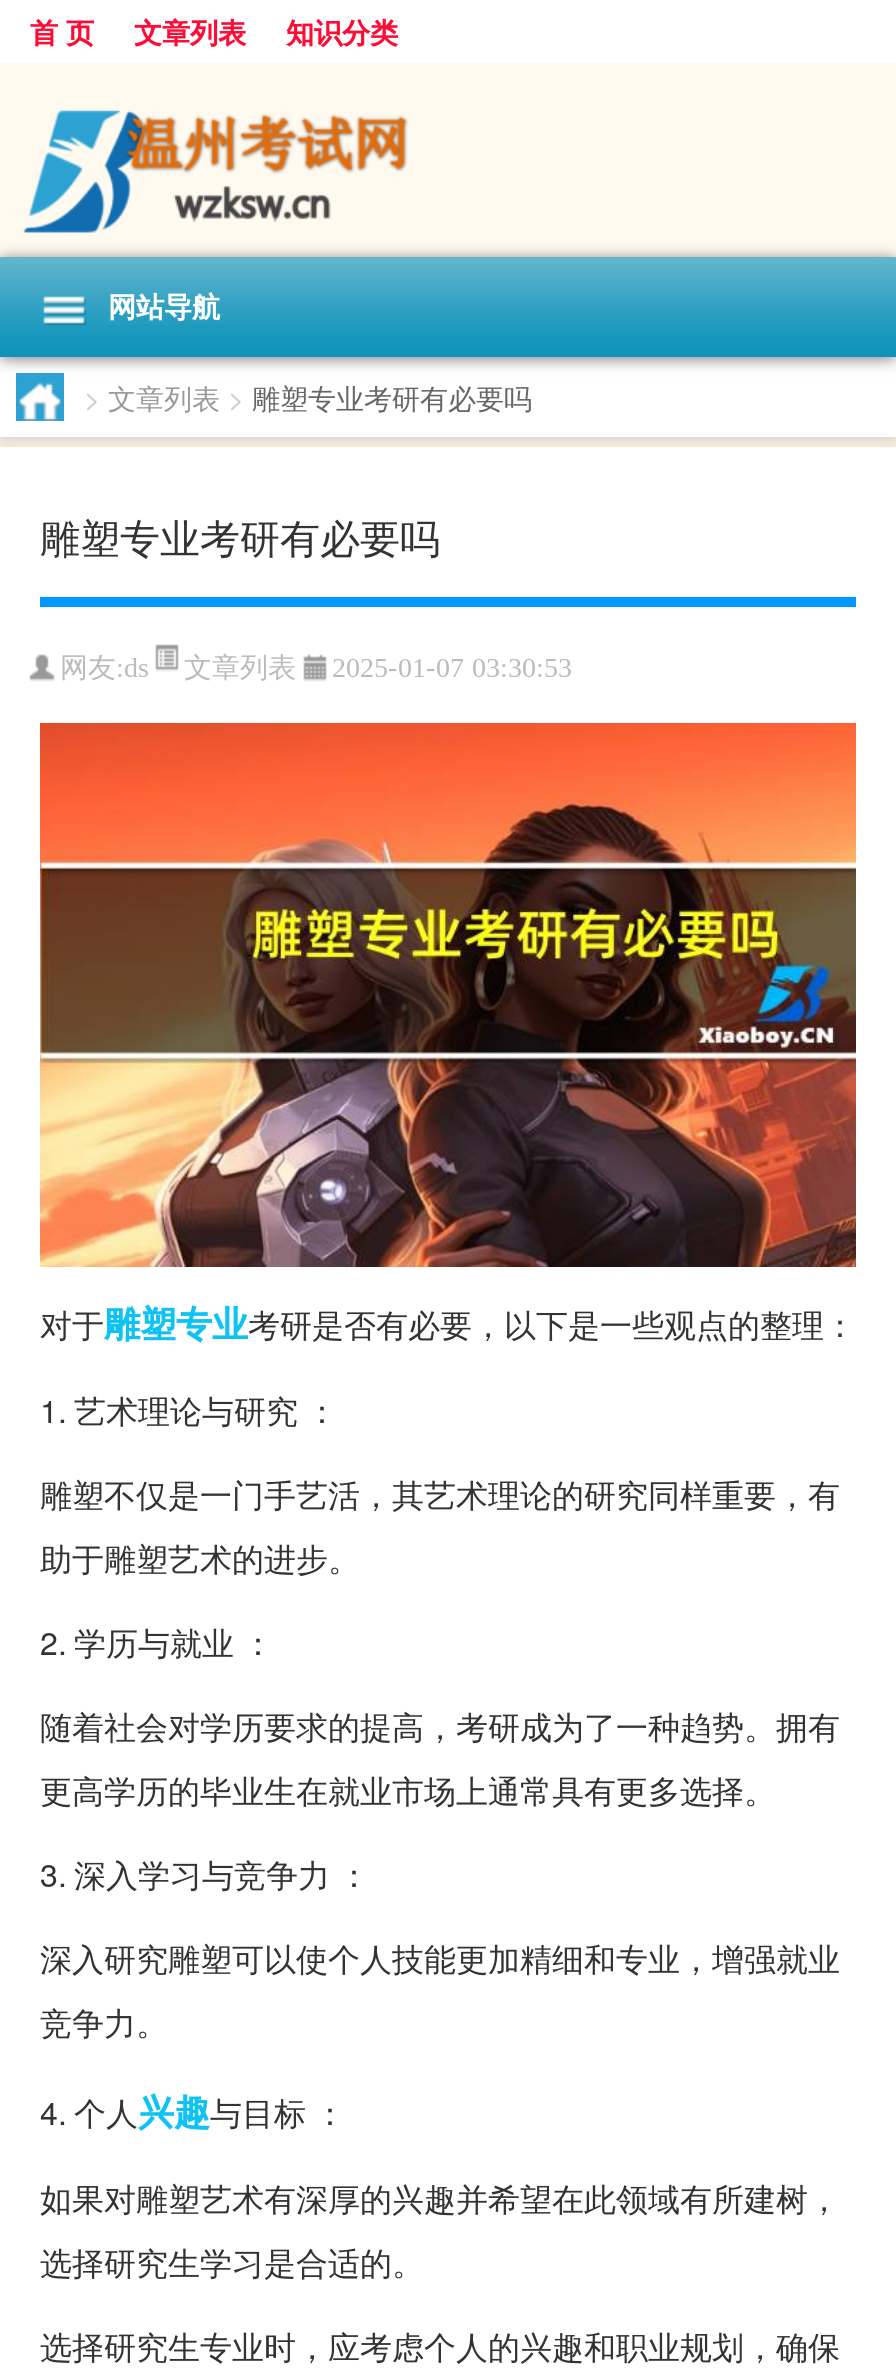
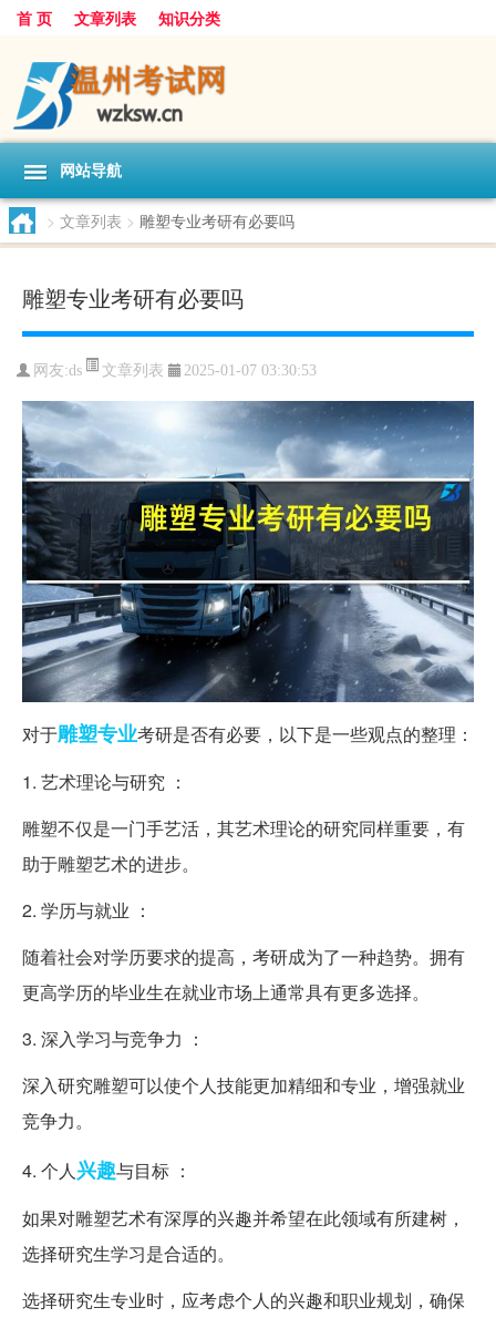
- [image]
+ [image]
